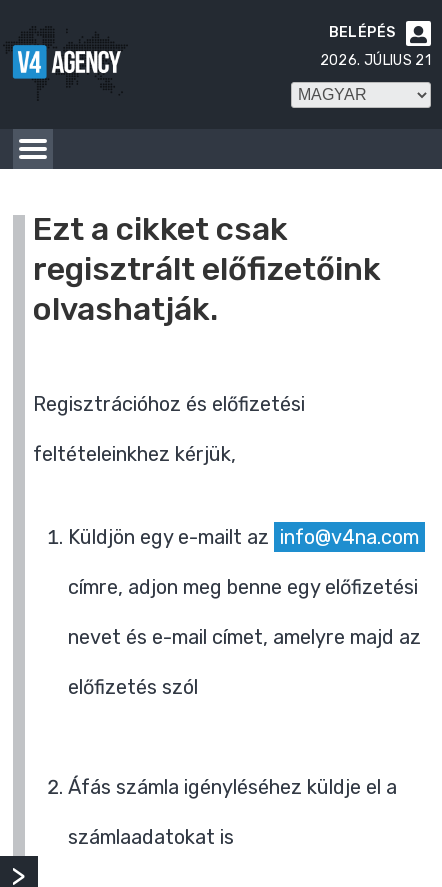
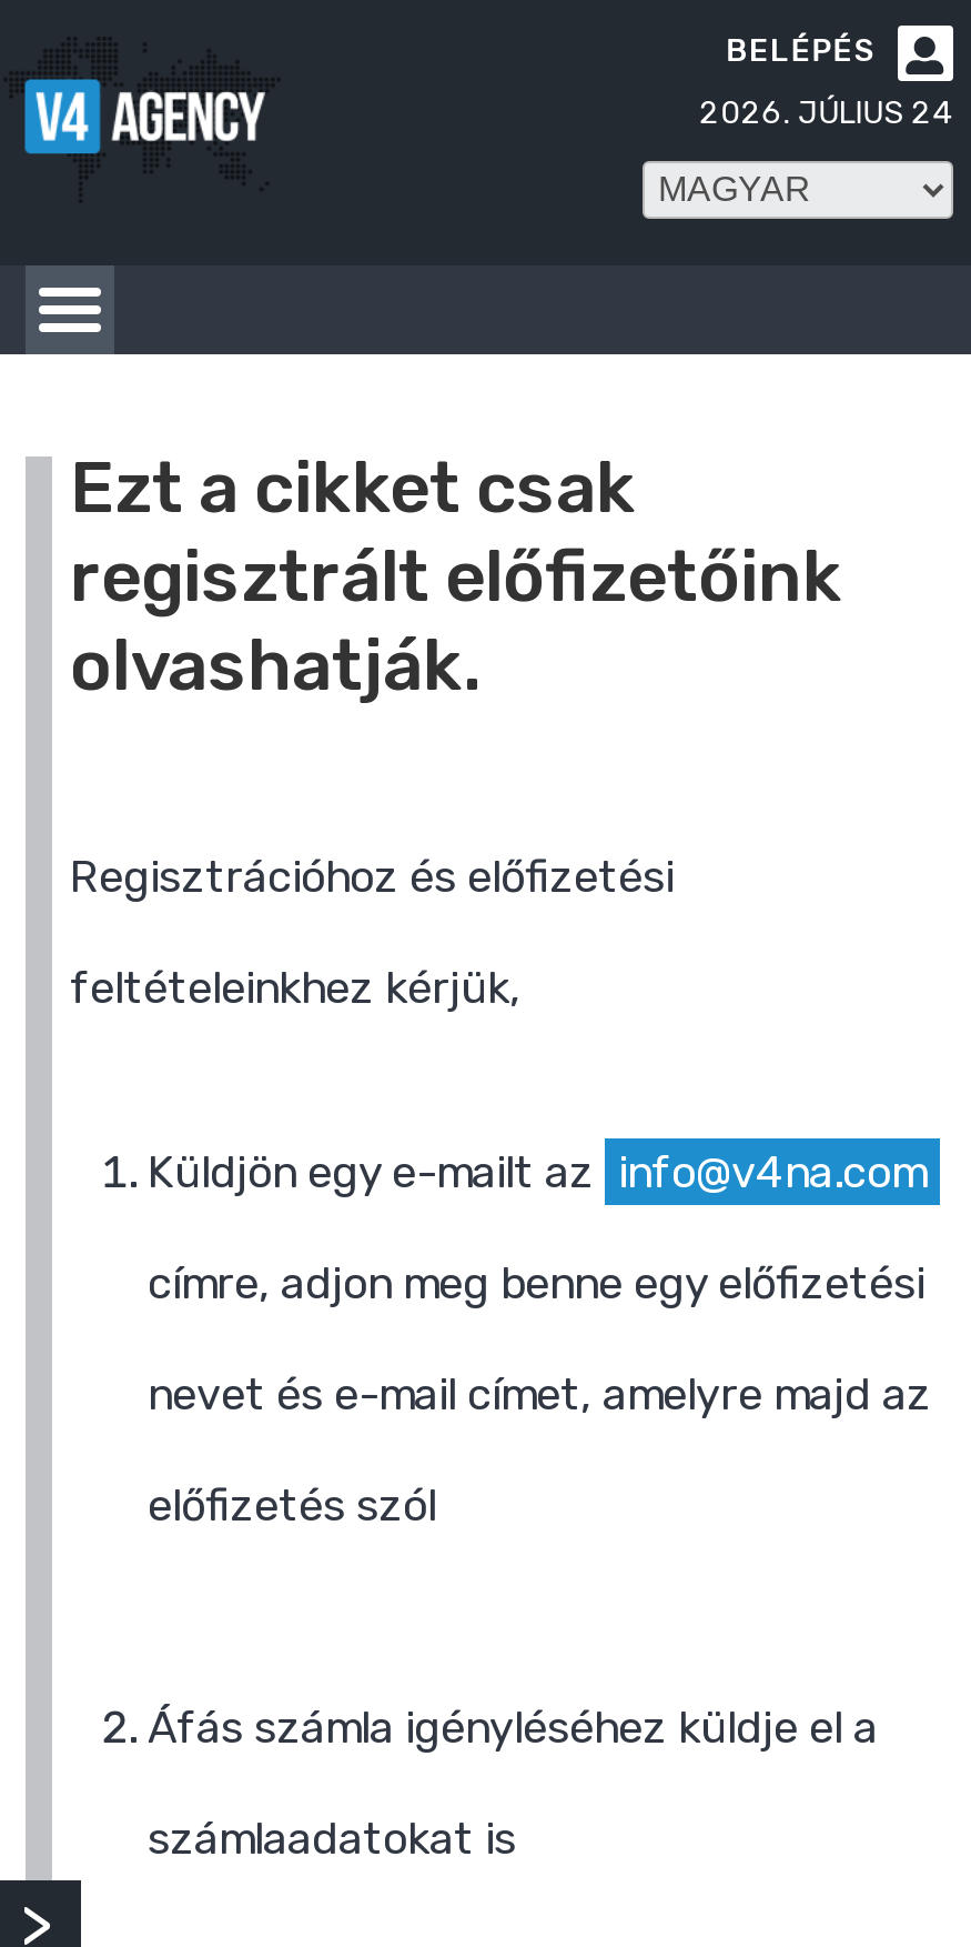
- 2026. JÚLIUS 21
+ 2026. JÚLIUS 24
